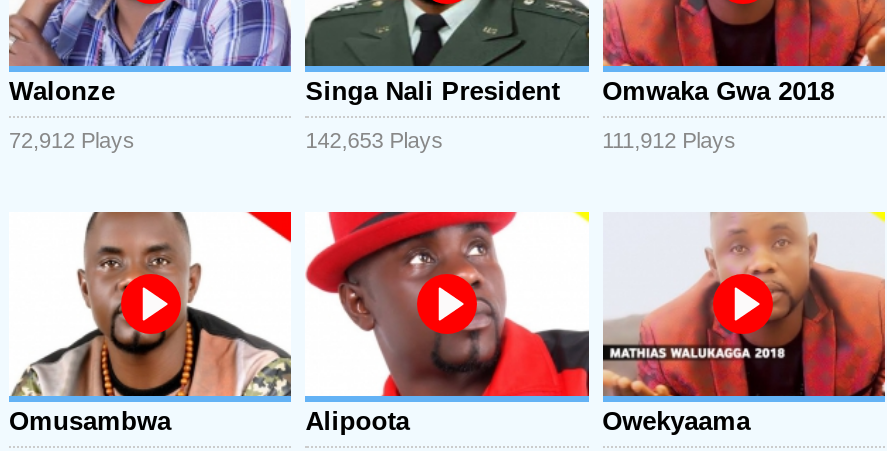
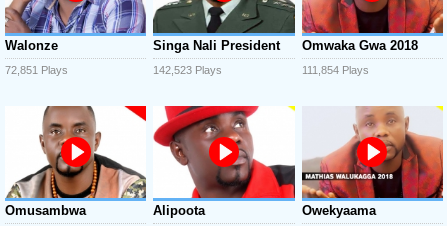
- 72,912 Plays
+ 72,851 Plays

- 142,653 Plays
+ 142,523 Plays

- 111,912 Plays
+ 111,854 Plays
